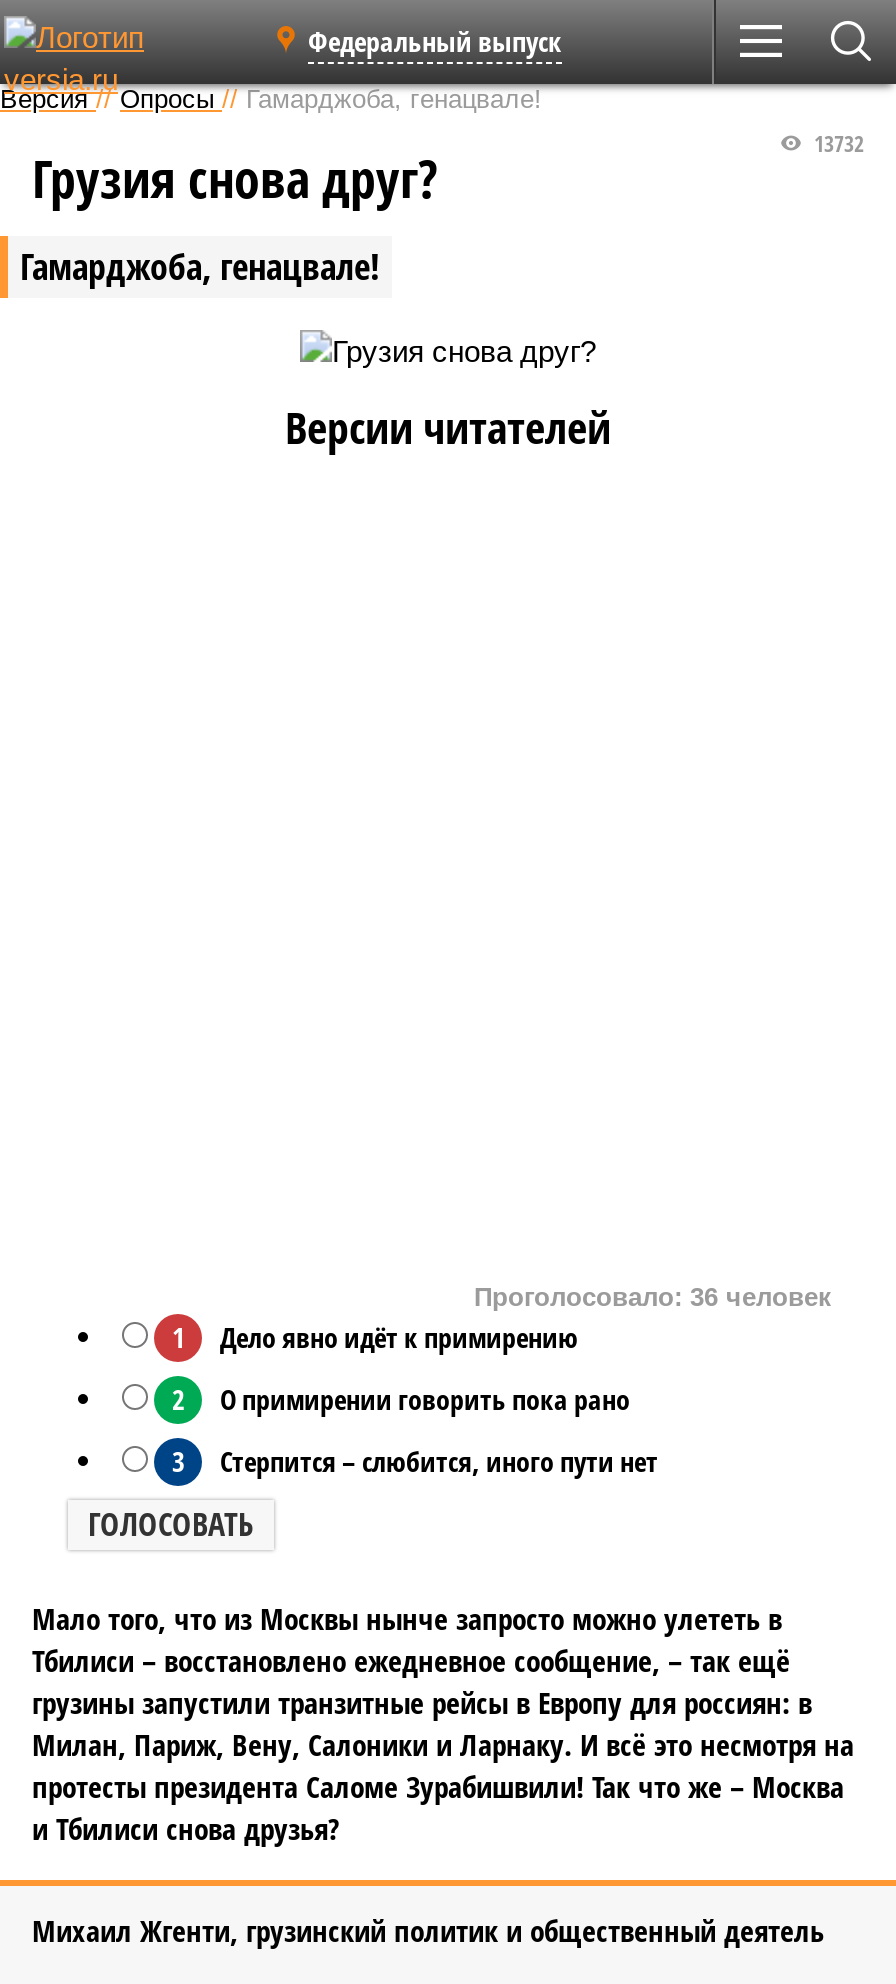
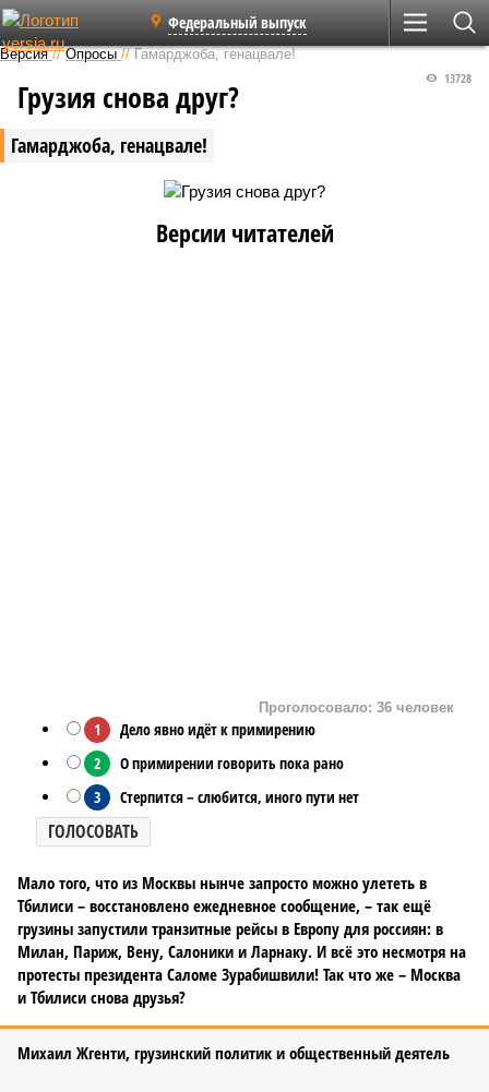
- 13732
+ 13728
